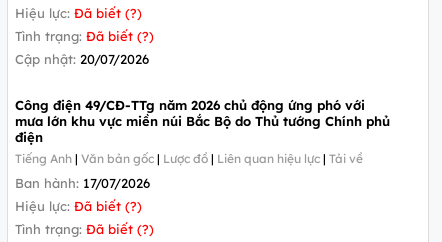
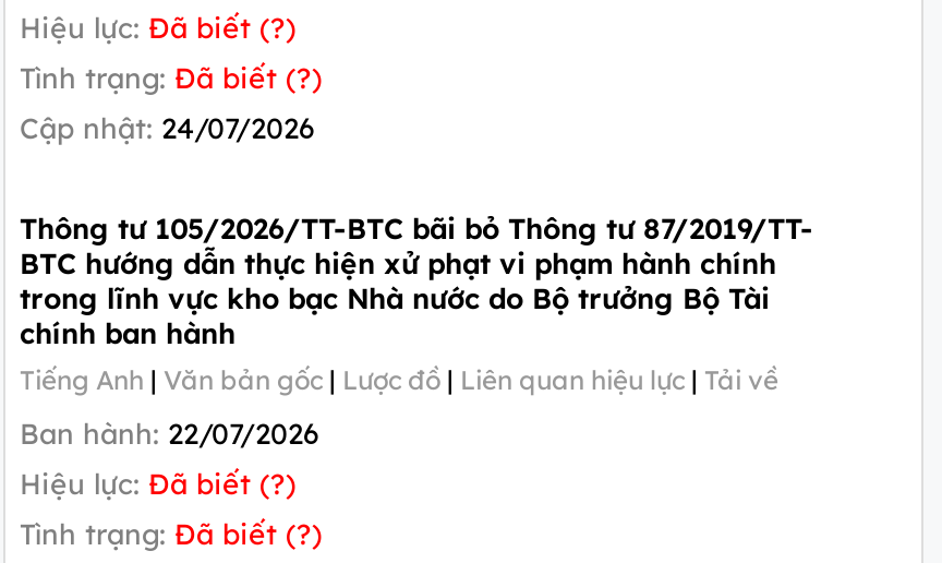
- Cập nhật: 20/07/2026
+ Cập nhật: 24/07/2026

- Công điện 49/CĐ-TTg năm 2026 chủ động ứng phó với
- mưa lớn khu vực miền núi Bắc Bộ do Thủ tướng Chính phủ
- điện
+ Thông tư 105/2026/TT-BTC bãi bỏ Thông tư 87/2019/TT-
+ BTC hướng dẫn thực hiện xử phạt vi phạm hành chính
+ trong lĩnh vực kho bạc Nhà nước do Bộ trưởng Bộ Tài
+ chính ban hành

- Ban hành: 17/07/2026
+ Ban hành: 22/07/2026
